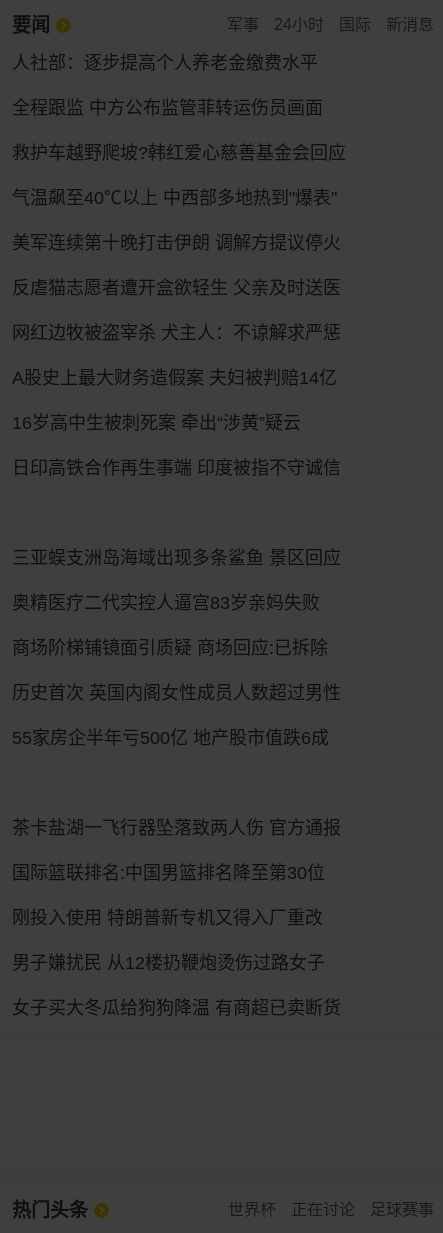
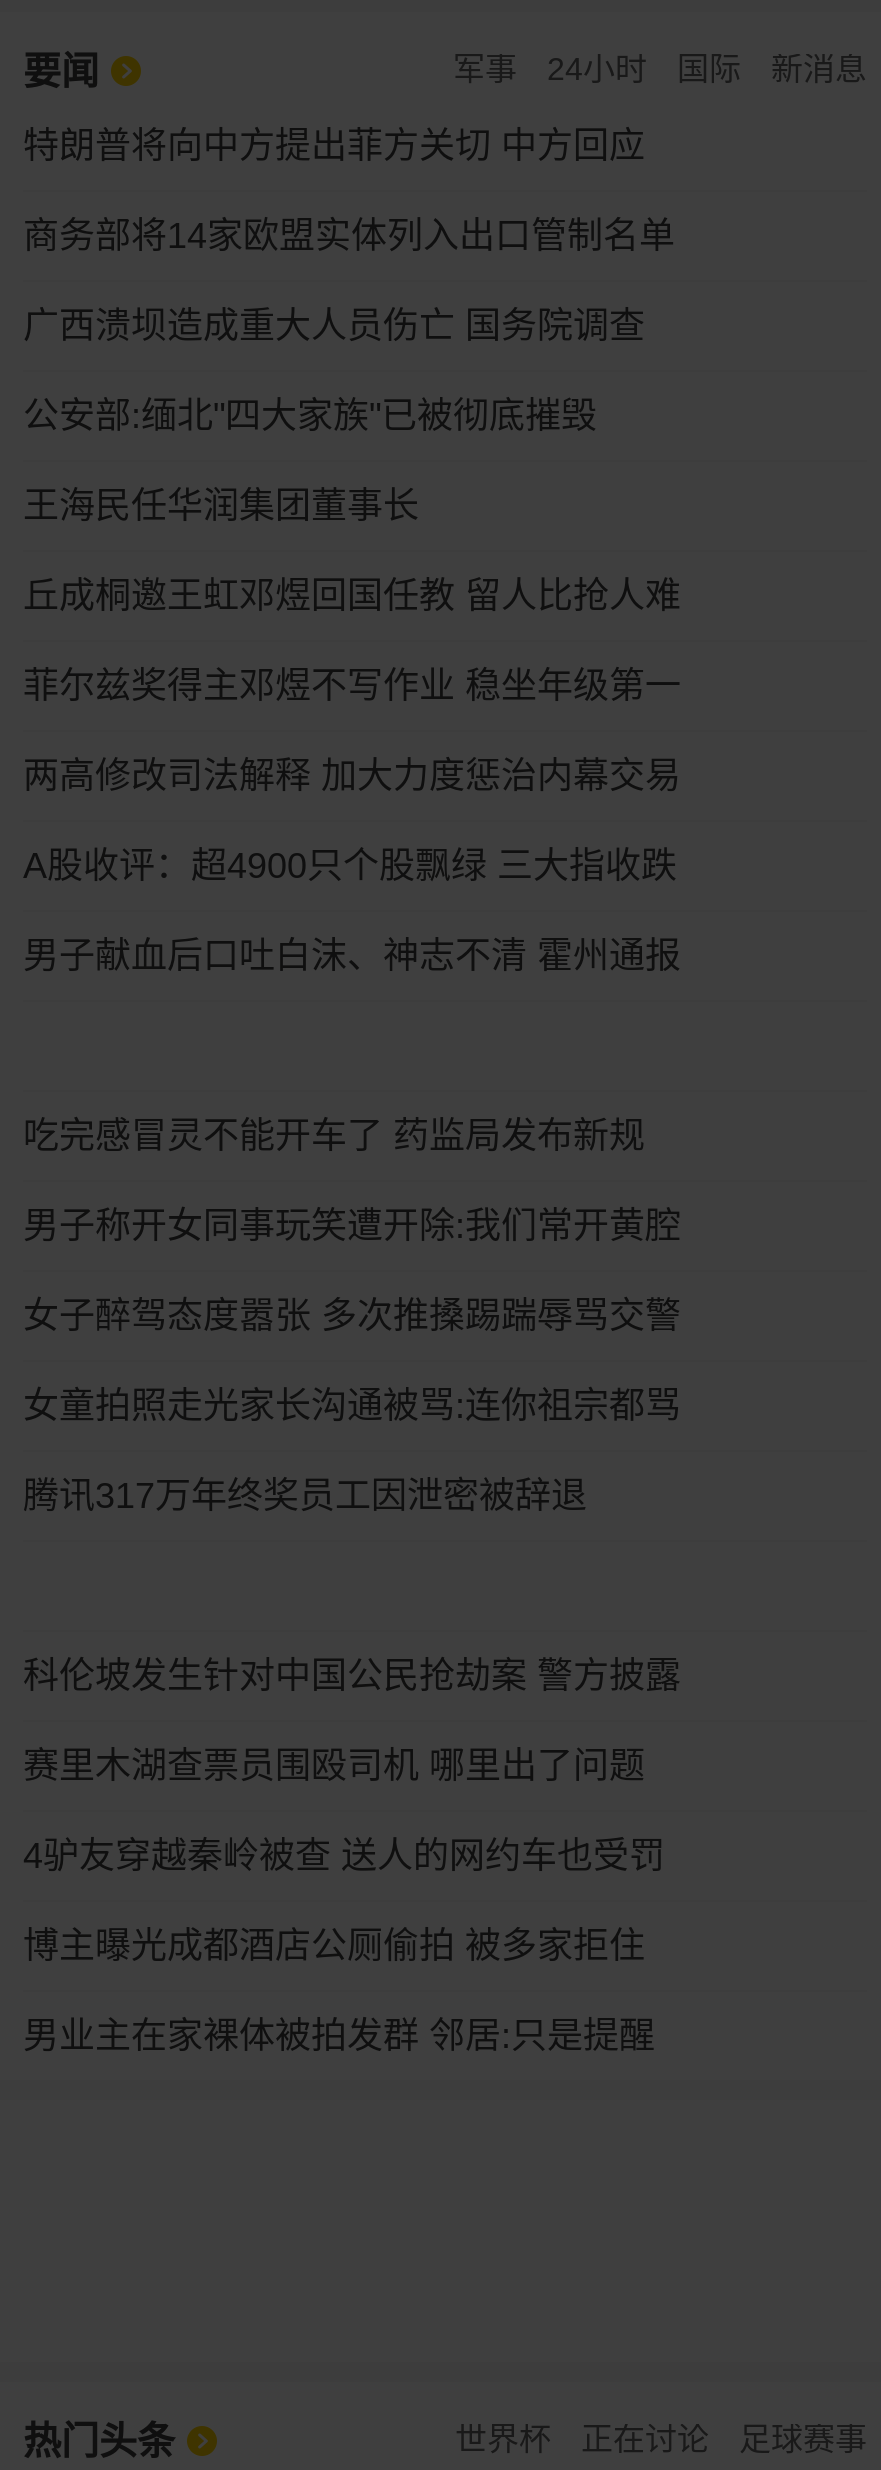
- 人社部：逐步提高个人养老金缴费水平
+ 特朗普将向中方提出菲方关切 中方回应

- 全程跟监 中方公布监管菲转运伤员画面
+ 商务部将14家欧盟实体列入出口管制名单

- 救护车越野爬坡?韩红爱心慈善基金会回应
+ 广西溃坝造成重大人员伤亡 国务院调查

- 气温飙至40℃以上 中西部多地热到"爆表"
+ 公安部:缅北"四大家族"已被彻底摧毁

- 美军连续第十晚打击伊朗 调解方提议停火
+ 王海民任华润集团董事长

- 反虐猫志愿者遭开盒欲轻生 父亲及时送医
+ 丘成桐邀王虹邓煜回国任教 留人比抢人难

- 网红边牧被盗宰杀 犬主人：不谅解求严惩
+ 菲尔兹奖得主邓煜不写作业 稳坐年级第一

- A股史上最大财务造假案 夫妇被判赔14亿
+ 两高修改司法解释 加大力度惩治内幕交易

- 16岁高中生被刺死案 牵出“涉黄”疑云
+ A股收评：超4900只个股飘绿 三大指收跌

- 日印高铁合作再生事端 印度被指不守诚信
+ 男子献血后口吐白沫、神志不清 霍州通报

- 三亚蜈支洲岛海域出现多条鲨鱼 景区回应
+ 吃完感冒灵不能开车了 药监局发布新规

- 奥精医疗二代实控人逼宫83岁亲妈失败
+ 男子称开女同事玩笑遭开除:我们常开黄腔

- 商场阶梯铺镜面引质疑 商场回应:已拆除
+ 女子醉驾态度嚣张 多次推搡踢踹辱骂交警

- 历史首次 英国内阁女性成员人数超过男性
+ 女童拍照走光家长沟通被骂:连你祖宗都骂

- 55家房企半年亏500亿 地产股市值跌6成
+ 腾讯317万年终奖员工因泄密被辞退

- 茶卡盐湖一飞行器坠落致两人伤 官方通报
+ 科伦坡发生针对中国公民抢劫案 警方披露

- 国际篮联排名:中国男篮排名降至第30位
+ 赛里木湖查票员围殴司机 哪里出了问题

- 刚投入使用 特朗普新专机又得入厂重改
+ 4驴友穿越秦岭被查 送人的网约车也受罚

- 男子嫌扰民 从12楼扔鞭炮烫伤过路女子
+ 博主曝光成都酒店公厕偷拍 被多家拒住

- 女子买大冬瓜给狗狗降温 有商超已卖断货
+ 男业主在家裸体被拍发群 邻居:只是提醒
